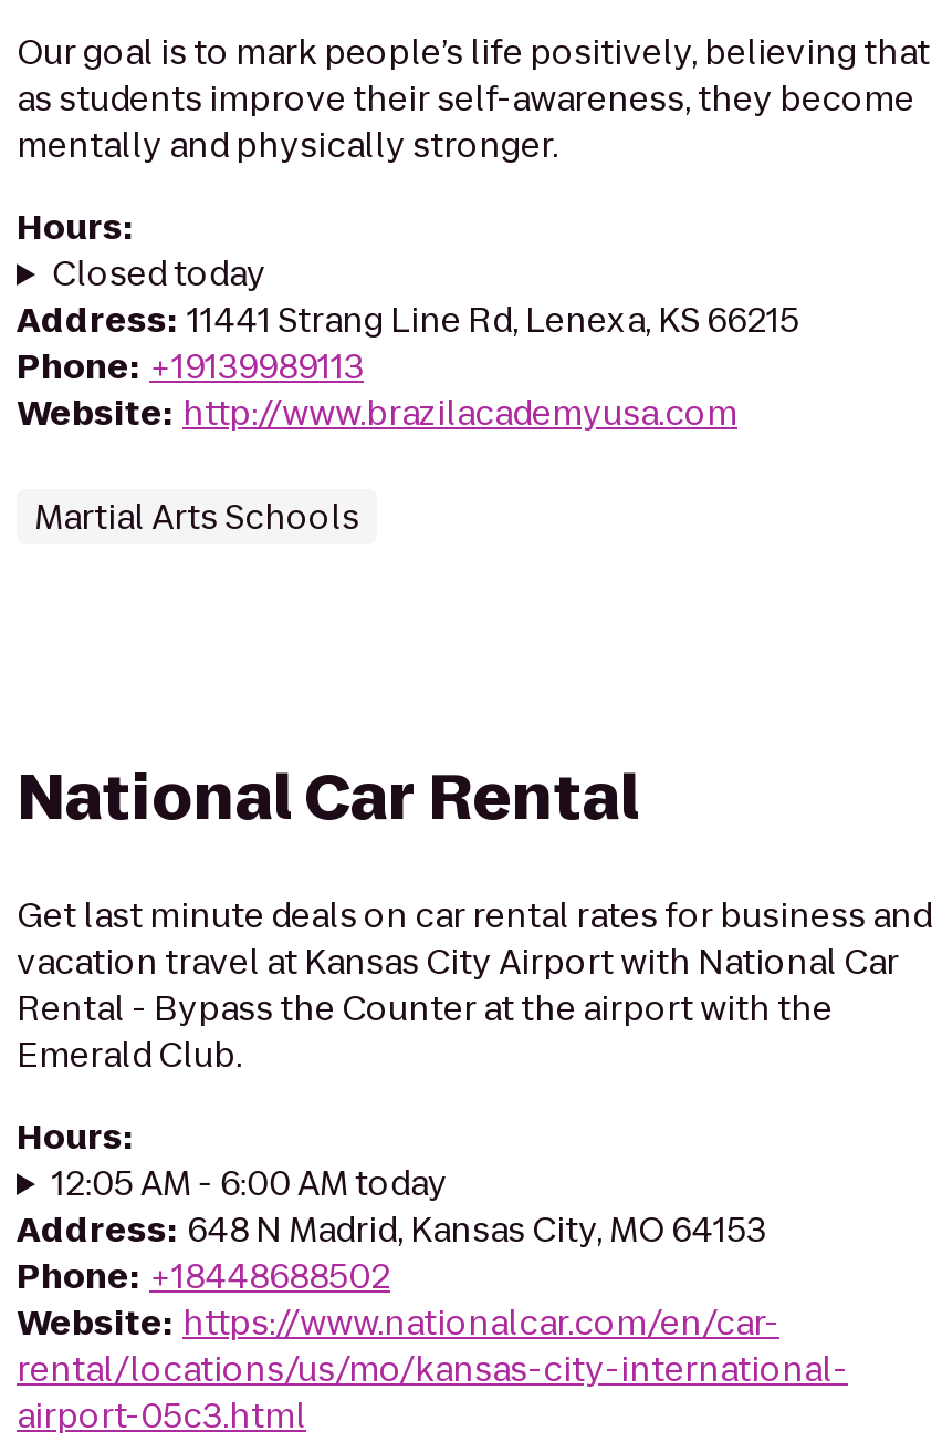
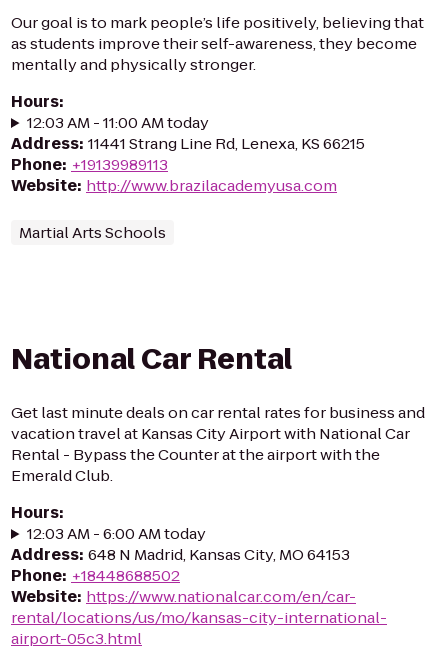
- Closed today
+ 12:03 AM - 11:00 AM today

- 12:05 AM - 6:00 AM today
+ 12:03 AM - 6:00 AM today
